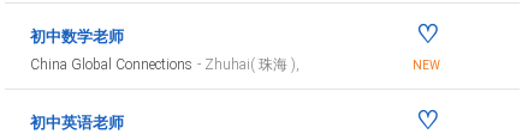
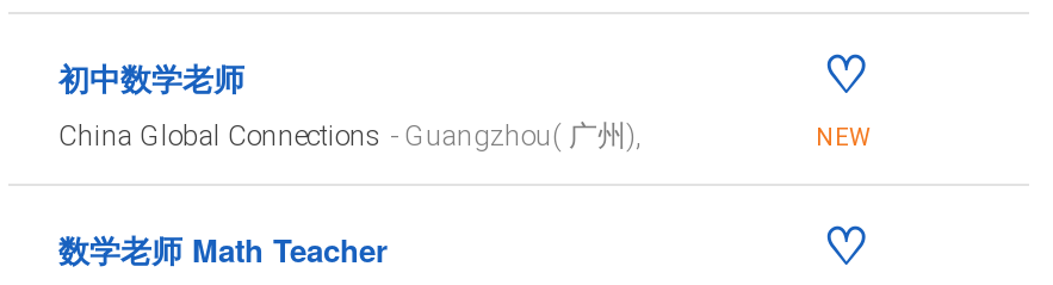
- China Global Connections - Zhuhai( 珠海 ),
+ China Global Connections - Guangzhou( 广州),

- 初中英语老师
+ 数学老师 Math Teacher
